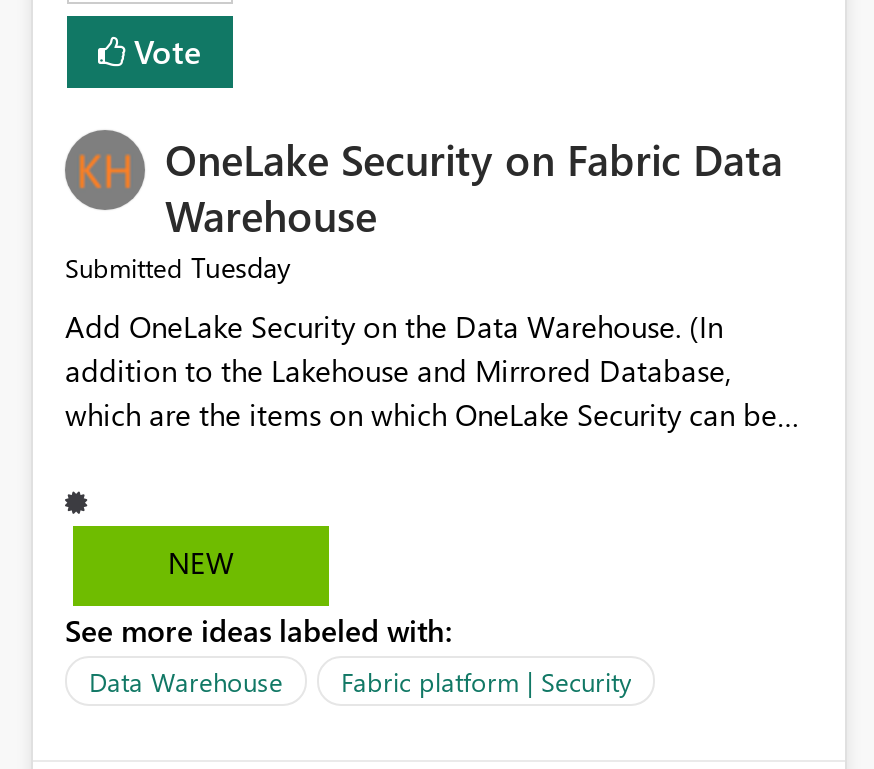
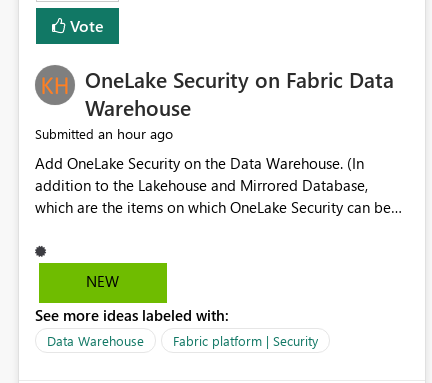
- Submitted Tuesday
+ Submitted an hour ago
